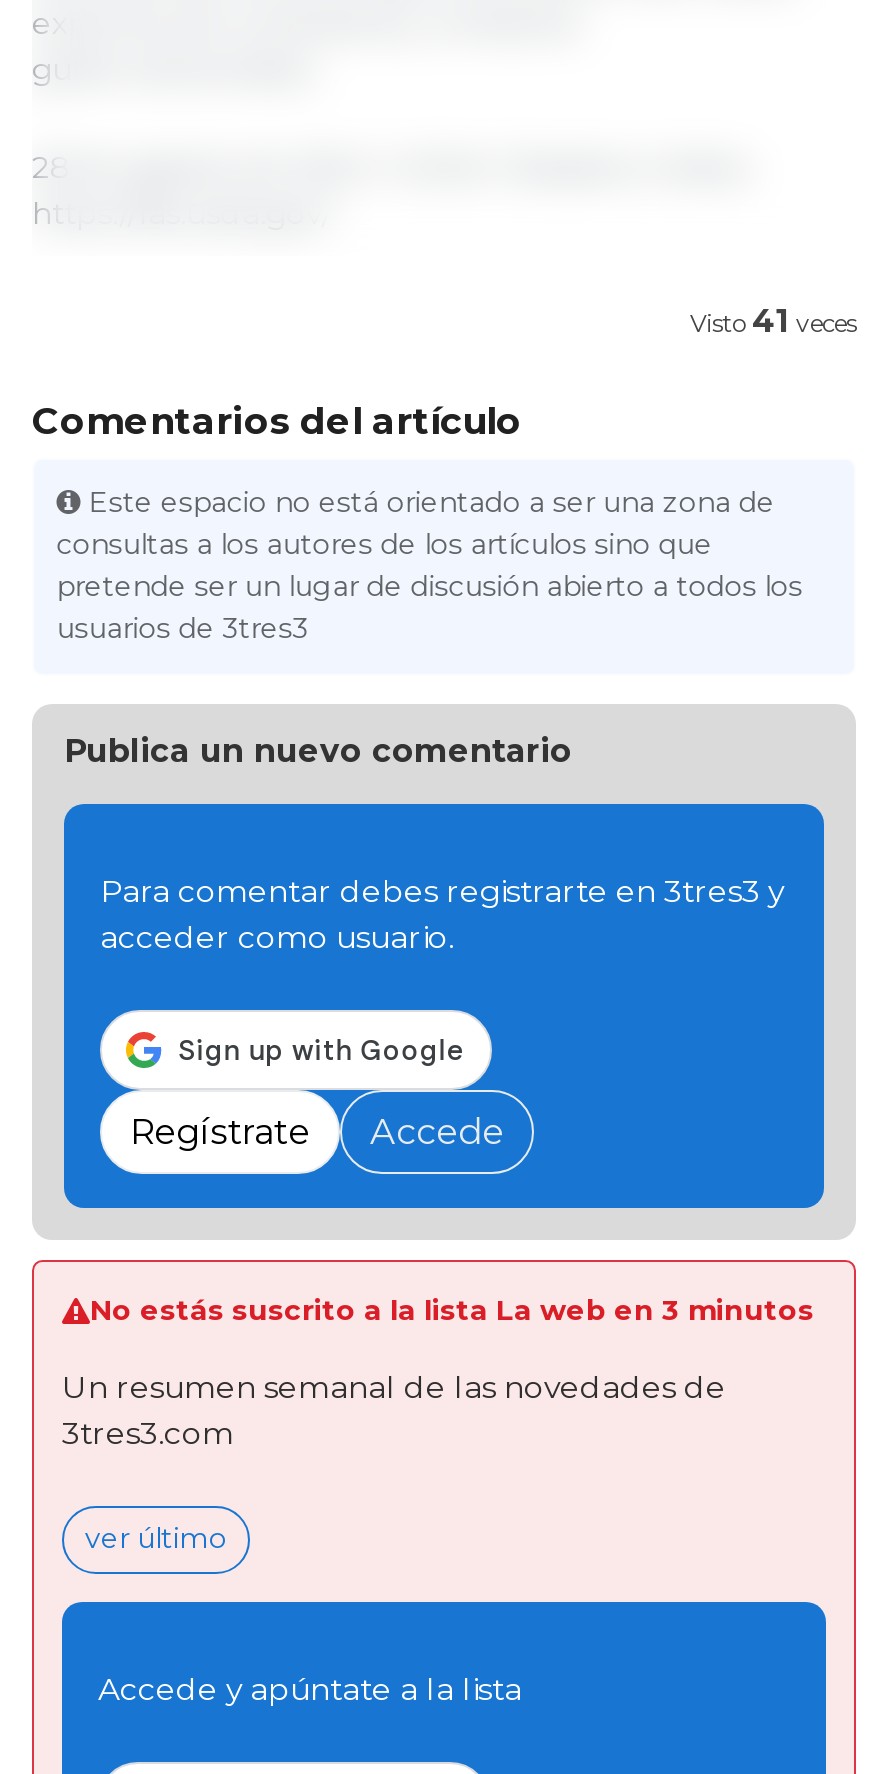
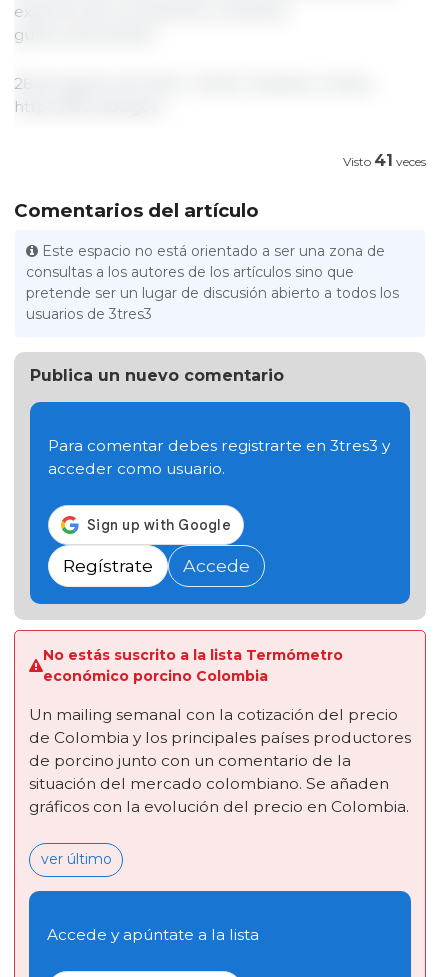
- No estás suscrito a la lista La web en 3 minutos
+ No estás suscrito a la lista Termómetro
+ económico porcino Colombia

- Un resumen semanal de las novedades de
- 3tres3.com
+ Un mailing semanal con la cotización del precio
+ de Colombia y los principales países productores
+ de porcino junto con un comentario de la
+ situación del mercado colombiano. Se añaden
+ gráficos con la evolución del precio en Colombia.
